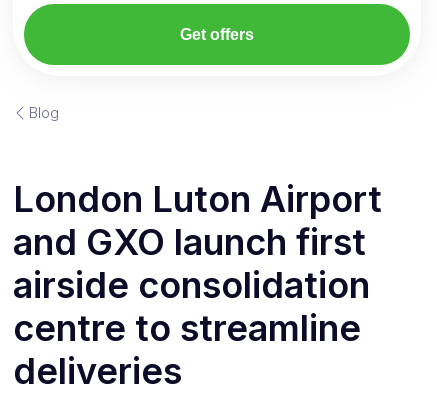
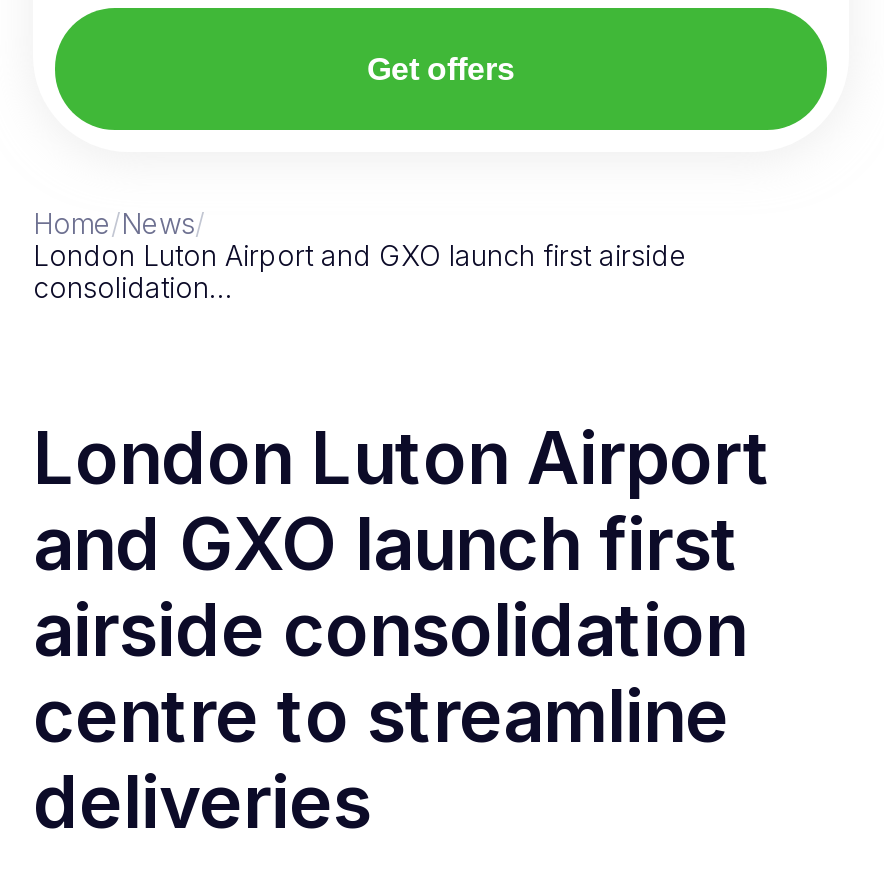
- Blog
+ Home/News/
+ London Luton Airport and GXO launch first airside
+ consolidation…
